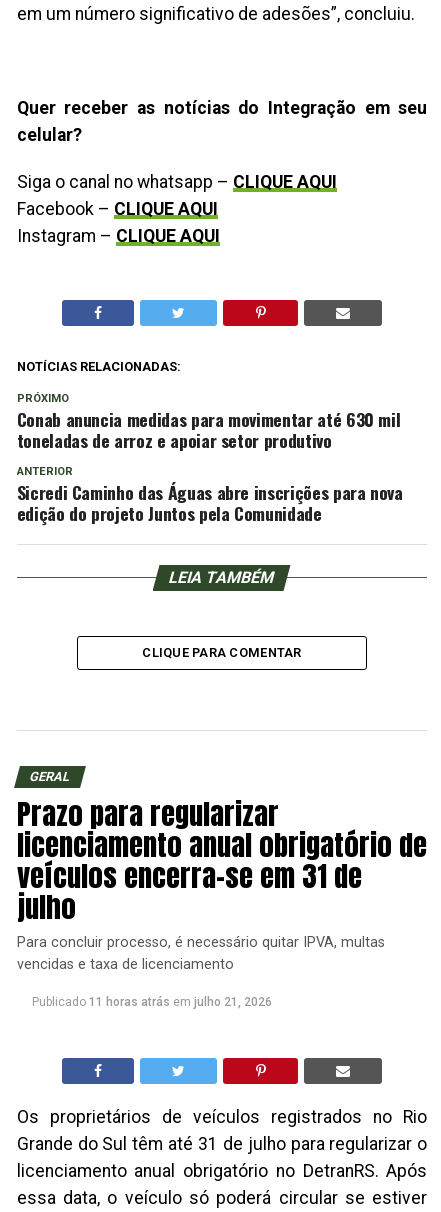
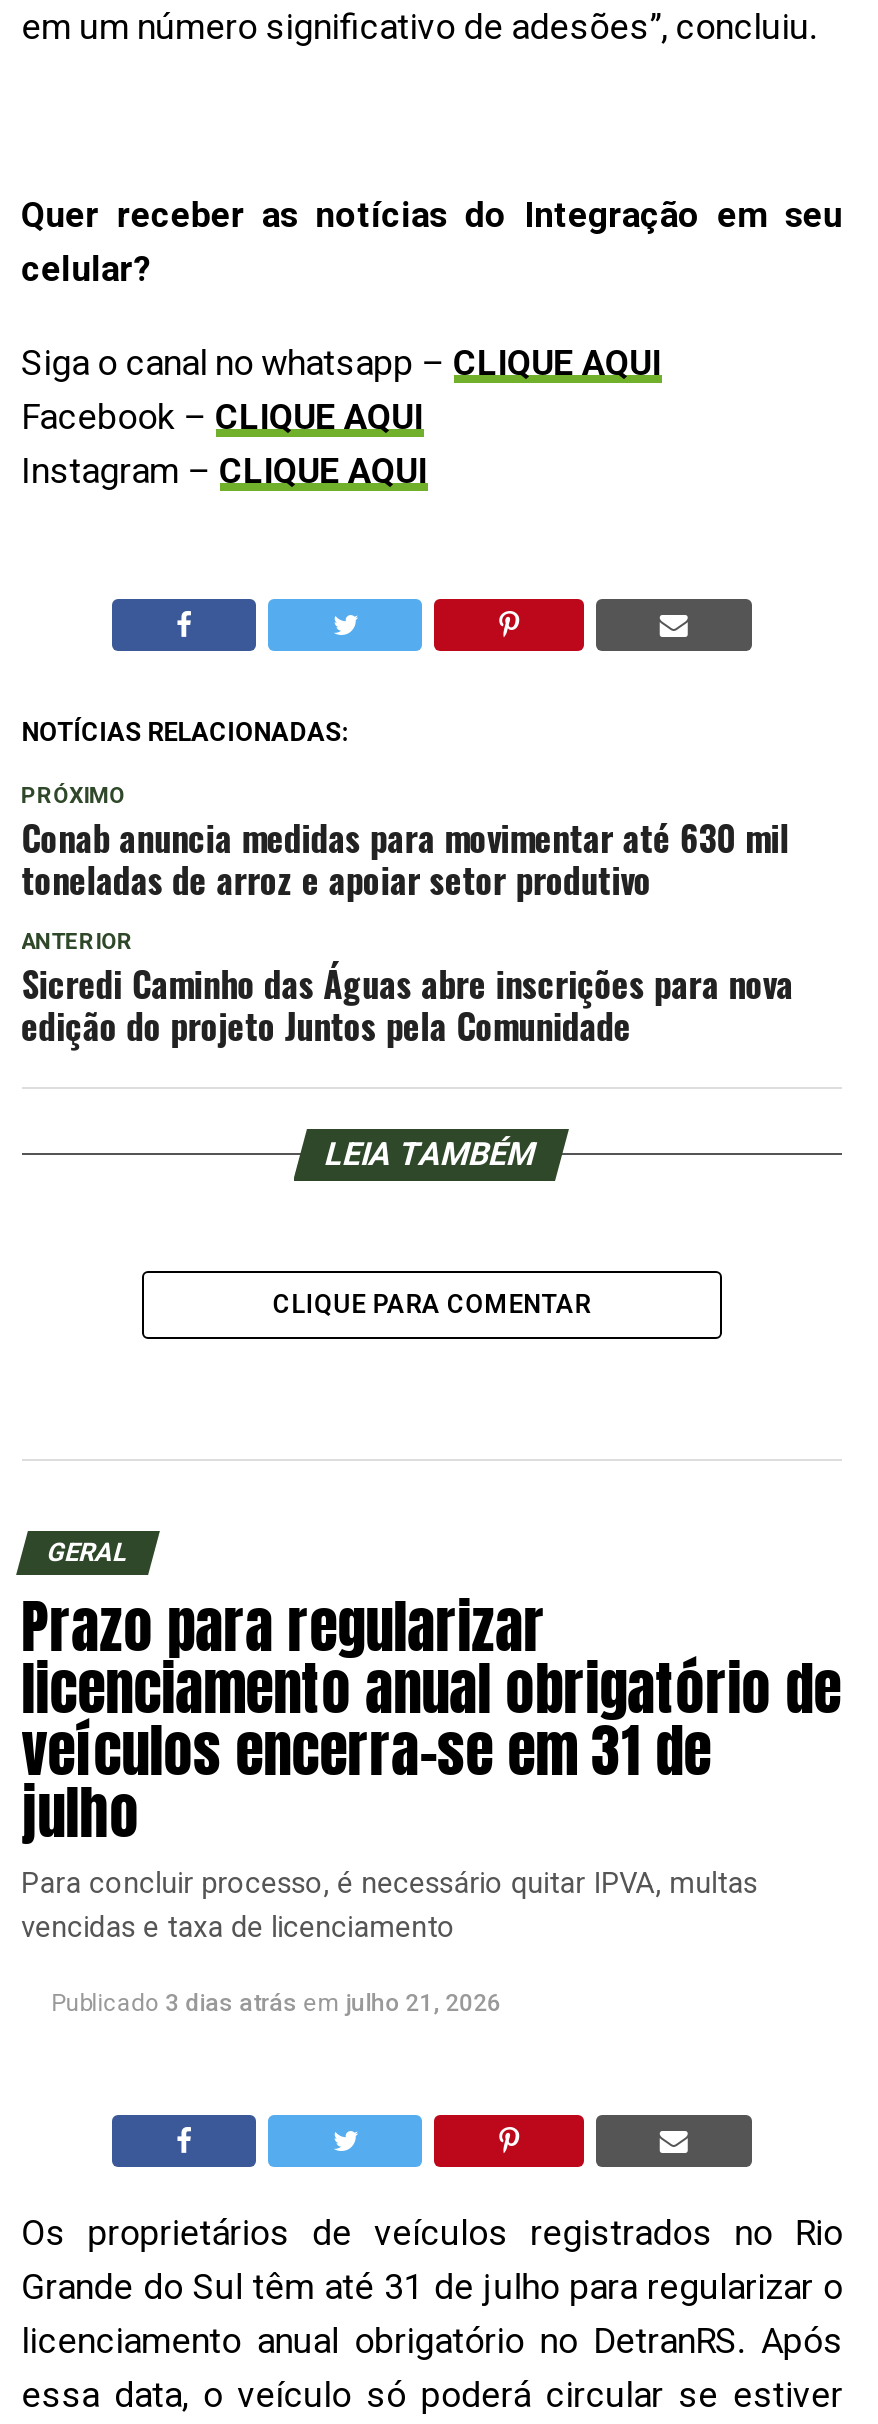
- Publicado 11 horas atrás em julho 21, 2026
+ Publicado 3 dias atrás em julho 21, 2026
